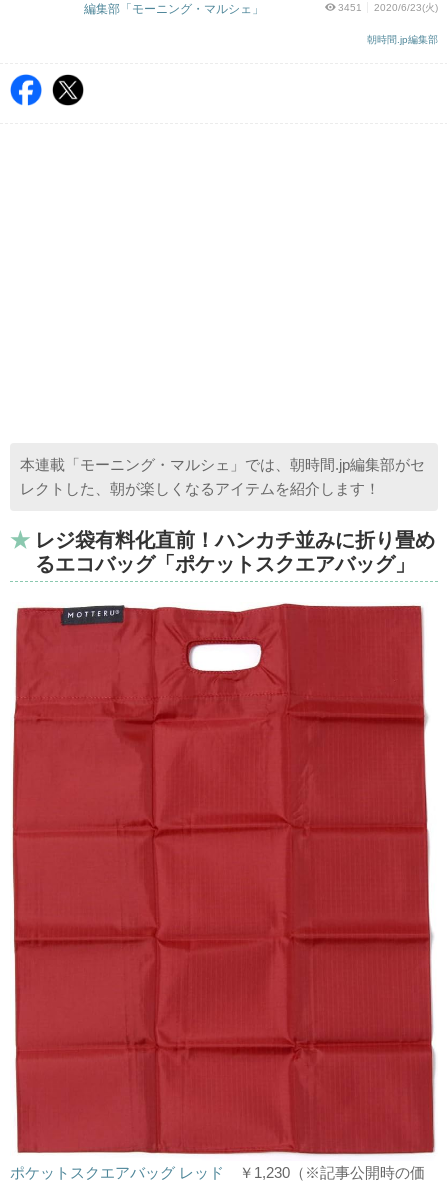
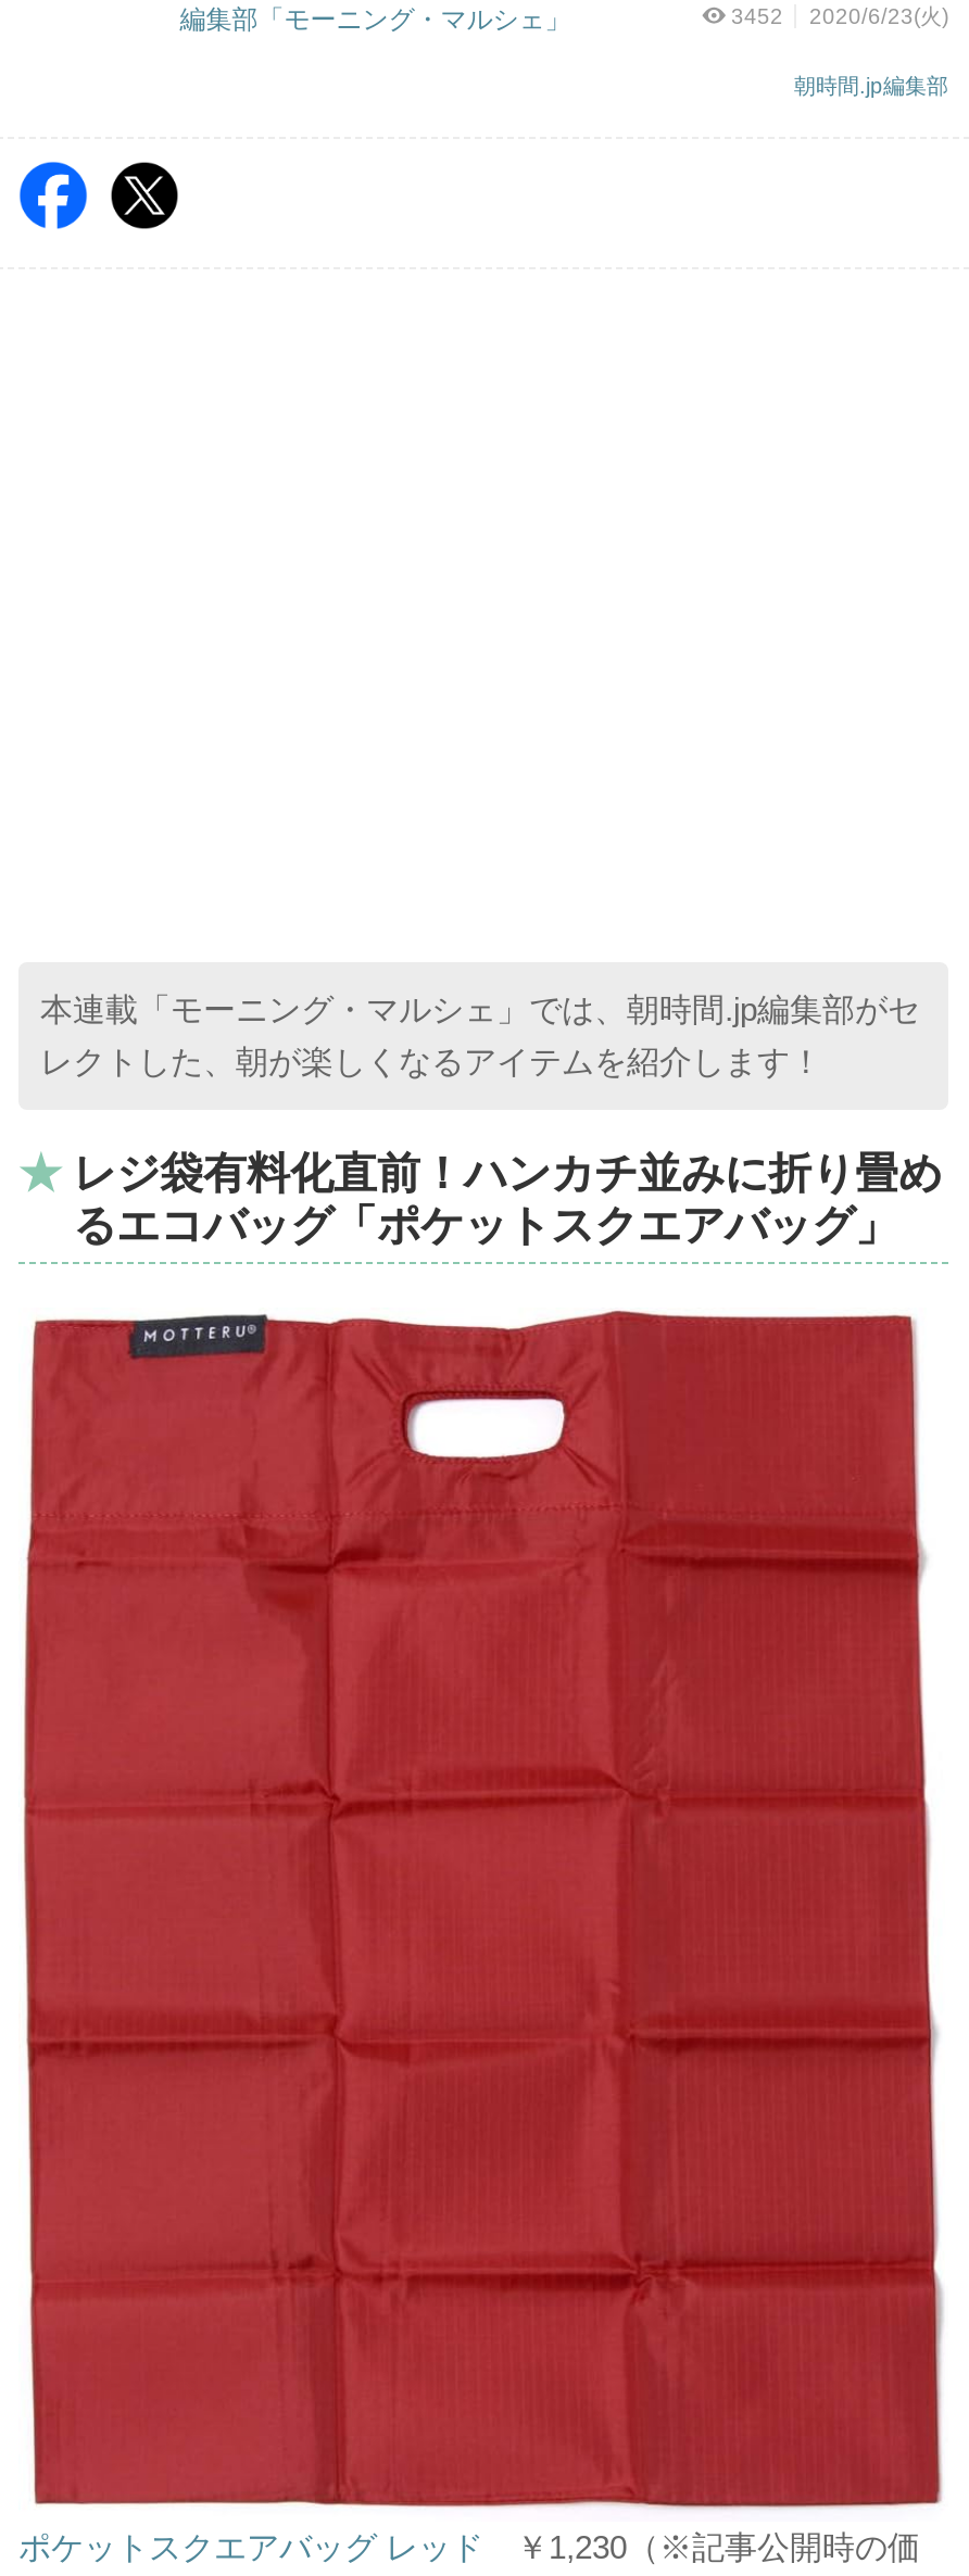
- 3451 2020/6/23(火)
+ 3452 2020/6/23(火)
